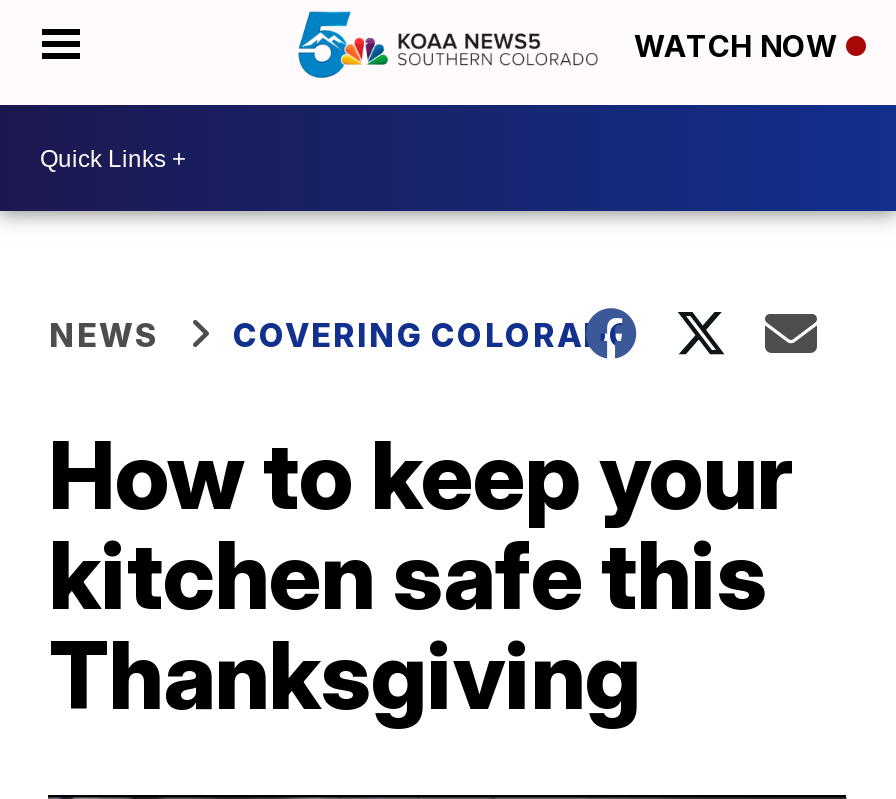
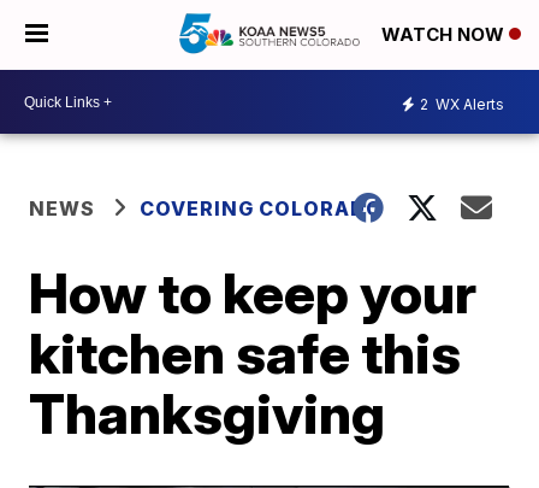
+ 2 WX Alerts
